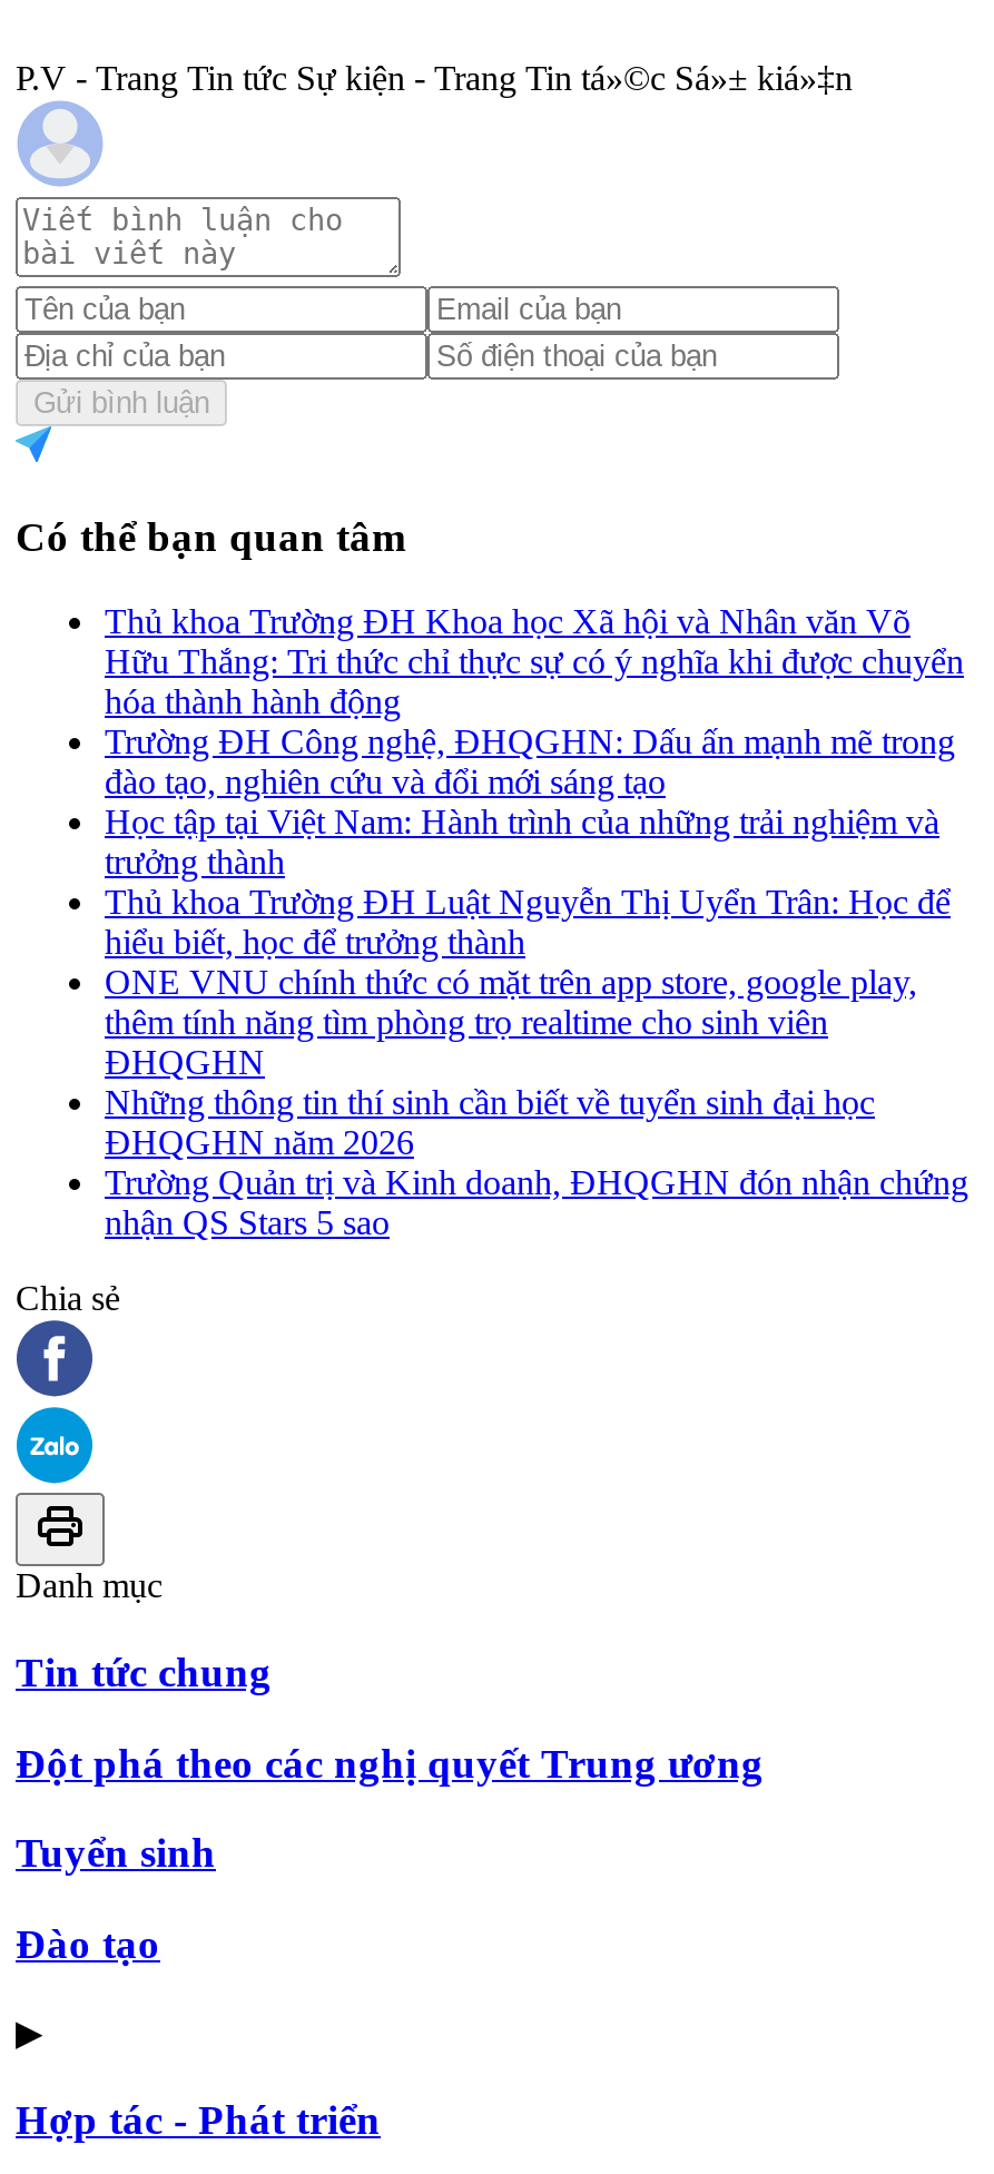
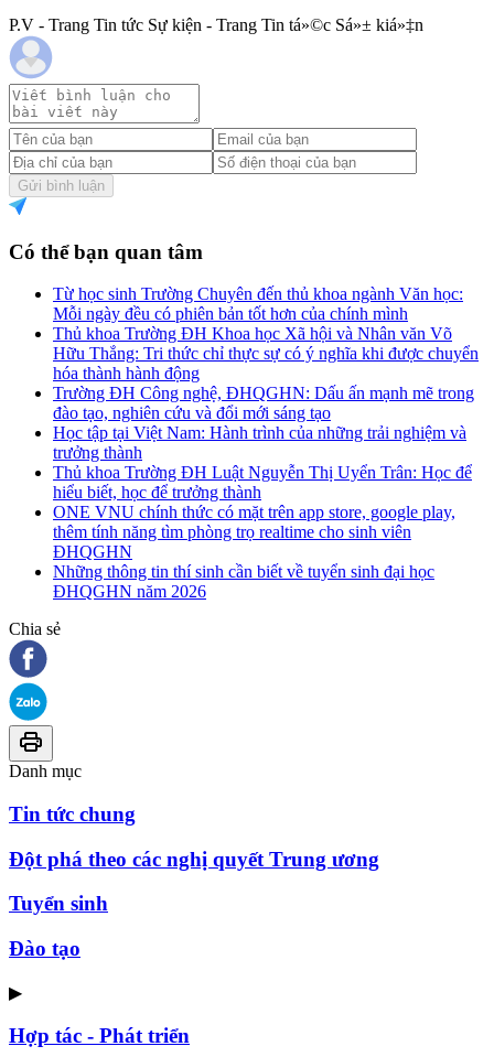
+ Từ học sinh Trường Chuyên đến thủ khoa ngành Văn học:
+ Mỗi ngày đều có phiên bản tốt hơn của chính mình

moved down: Thủ khoa Trường ĐH Khoa học Xã hội và Nhân văn Võ | Hữu Thắng: Tri thức chỉ thực sự có ý nghĩa khi được chuyển | hóa thành hành động | ... | Những thông tin thí sinh cần biết về tuyển sinh đại học | ĐHQGHN năm 2026

- Trường Quản trị và Kinh doanh, ĐHQGHN đón nhận chứng
- nhận QS Stars 5 sao
